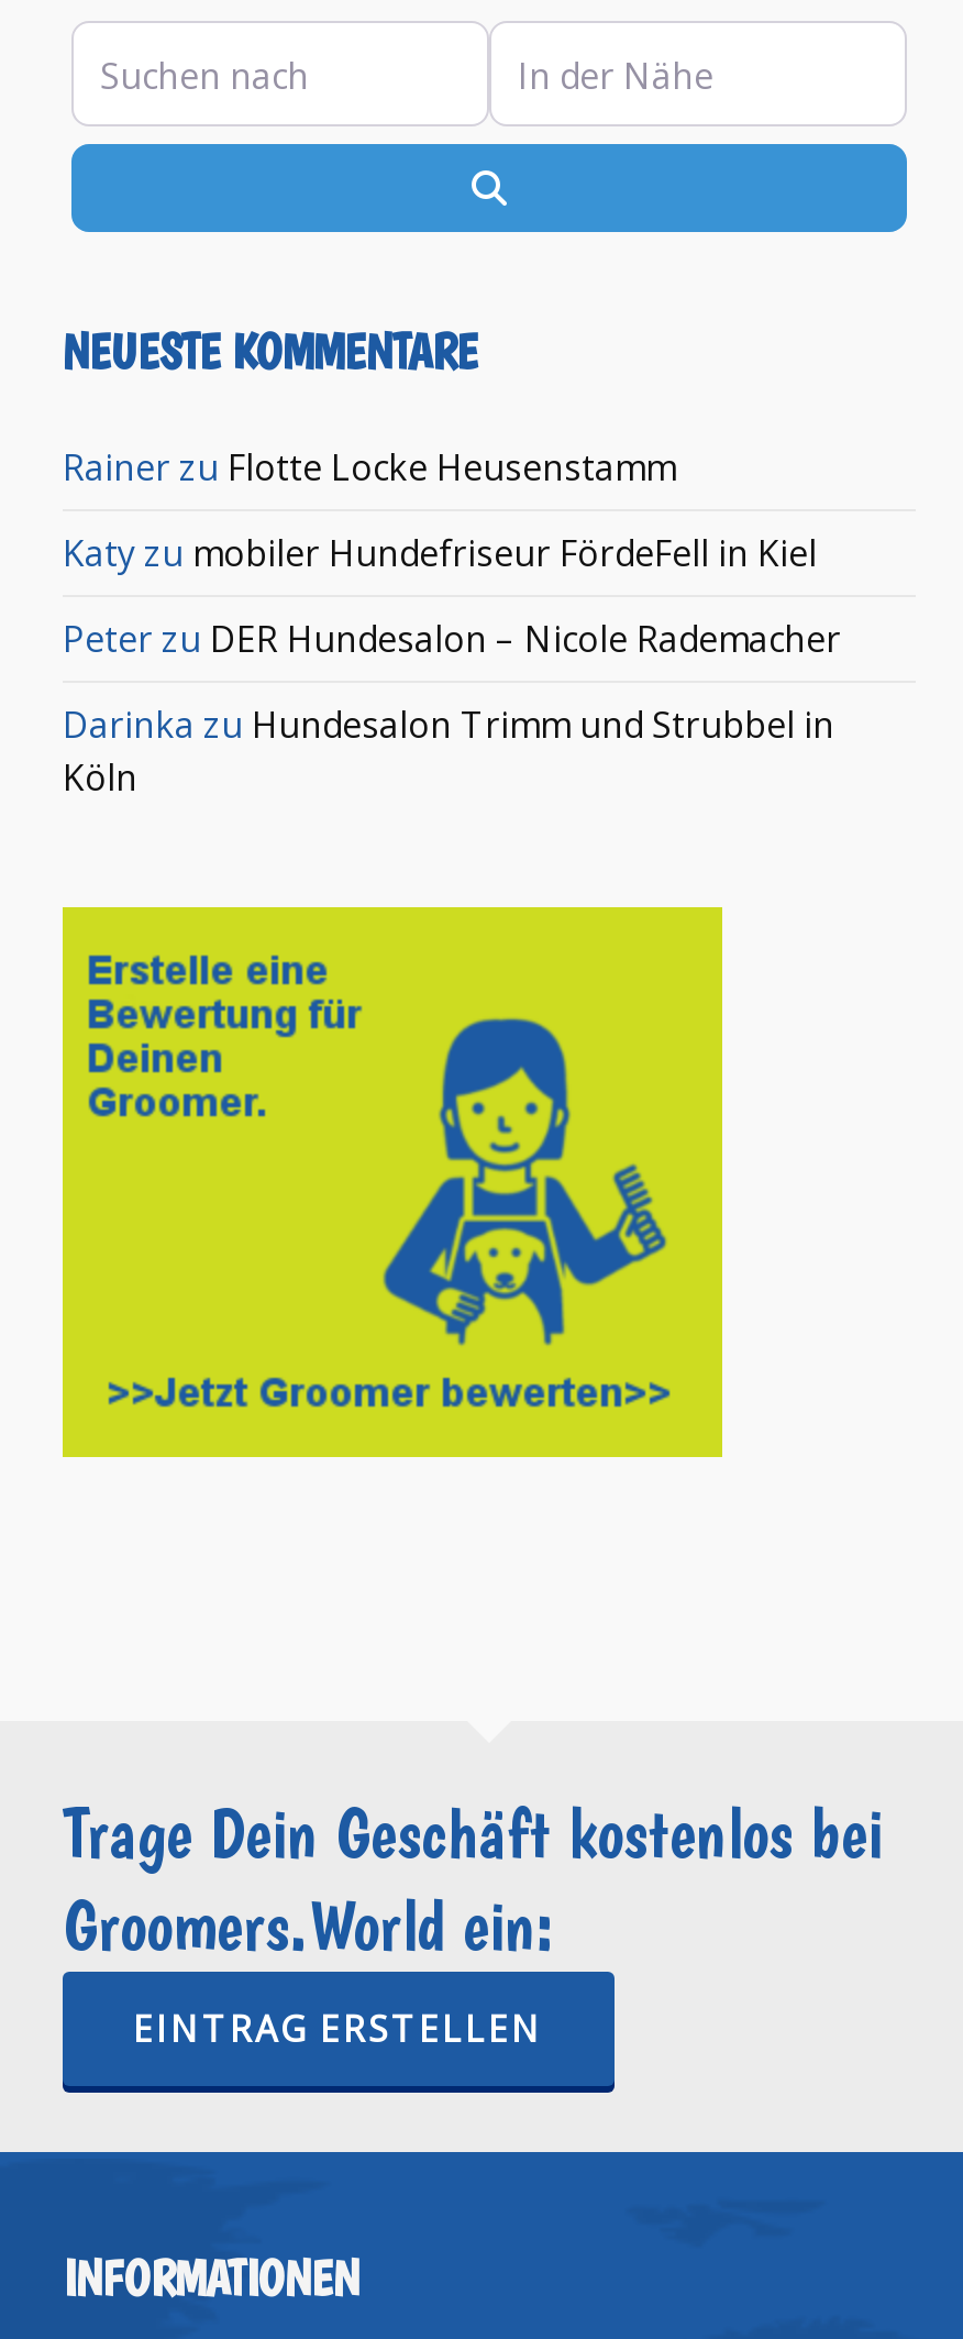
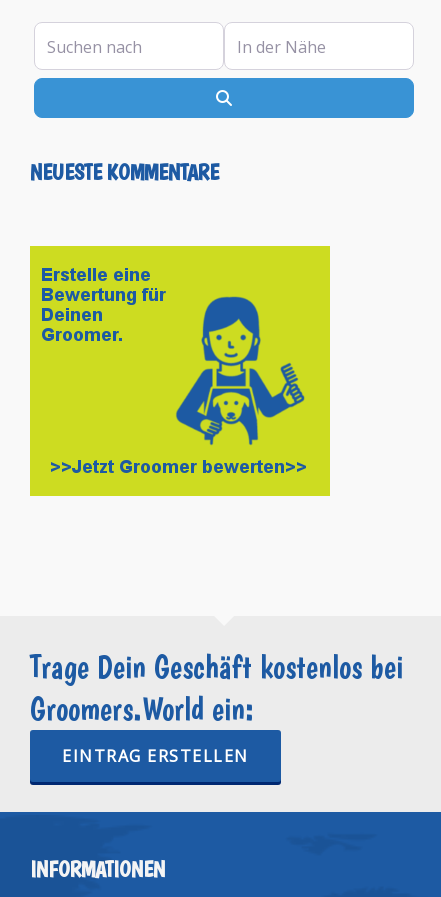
- Rainer zu Flotte Locke Heusenstamm
- Katy zu mobiler Hundefriseur FördeFell in Kiel
- Peter zu DER Hundesalon – Nicole Rademacher
- Darinka zu Hundesalon Trimm und Strubbel in
- Köln
